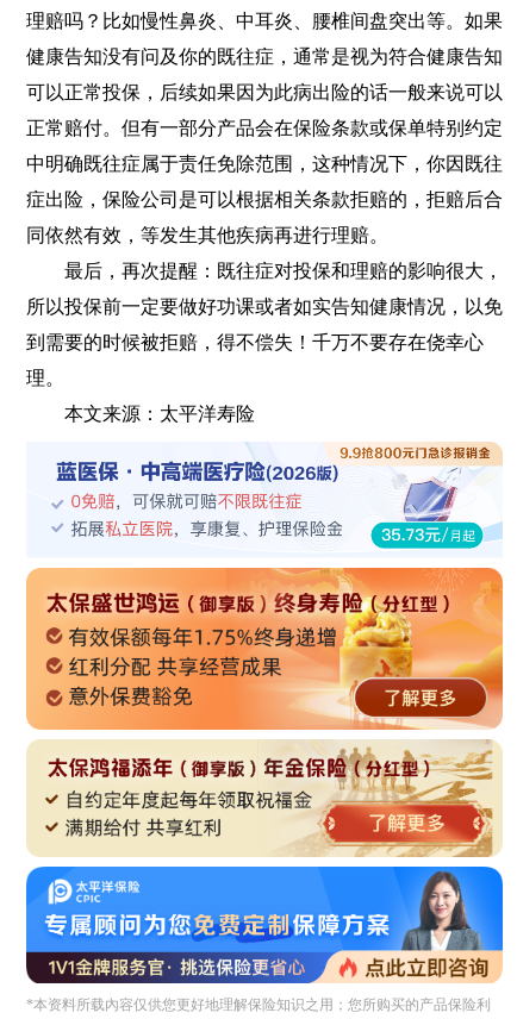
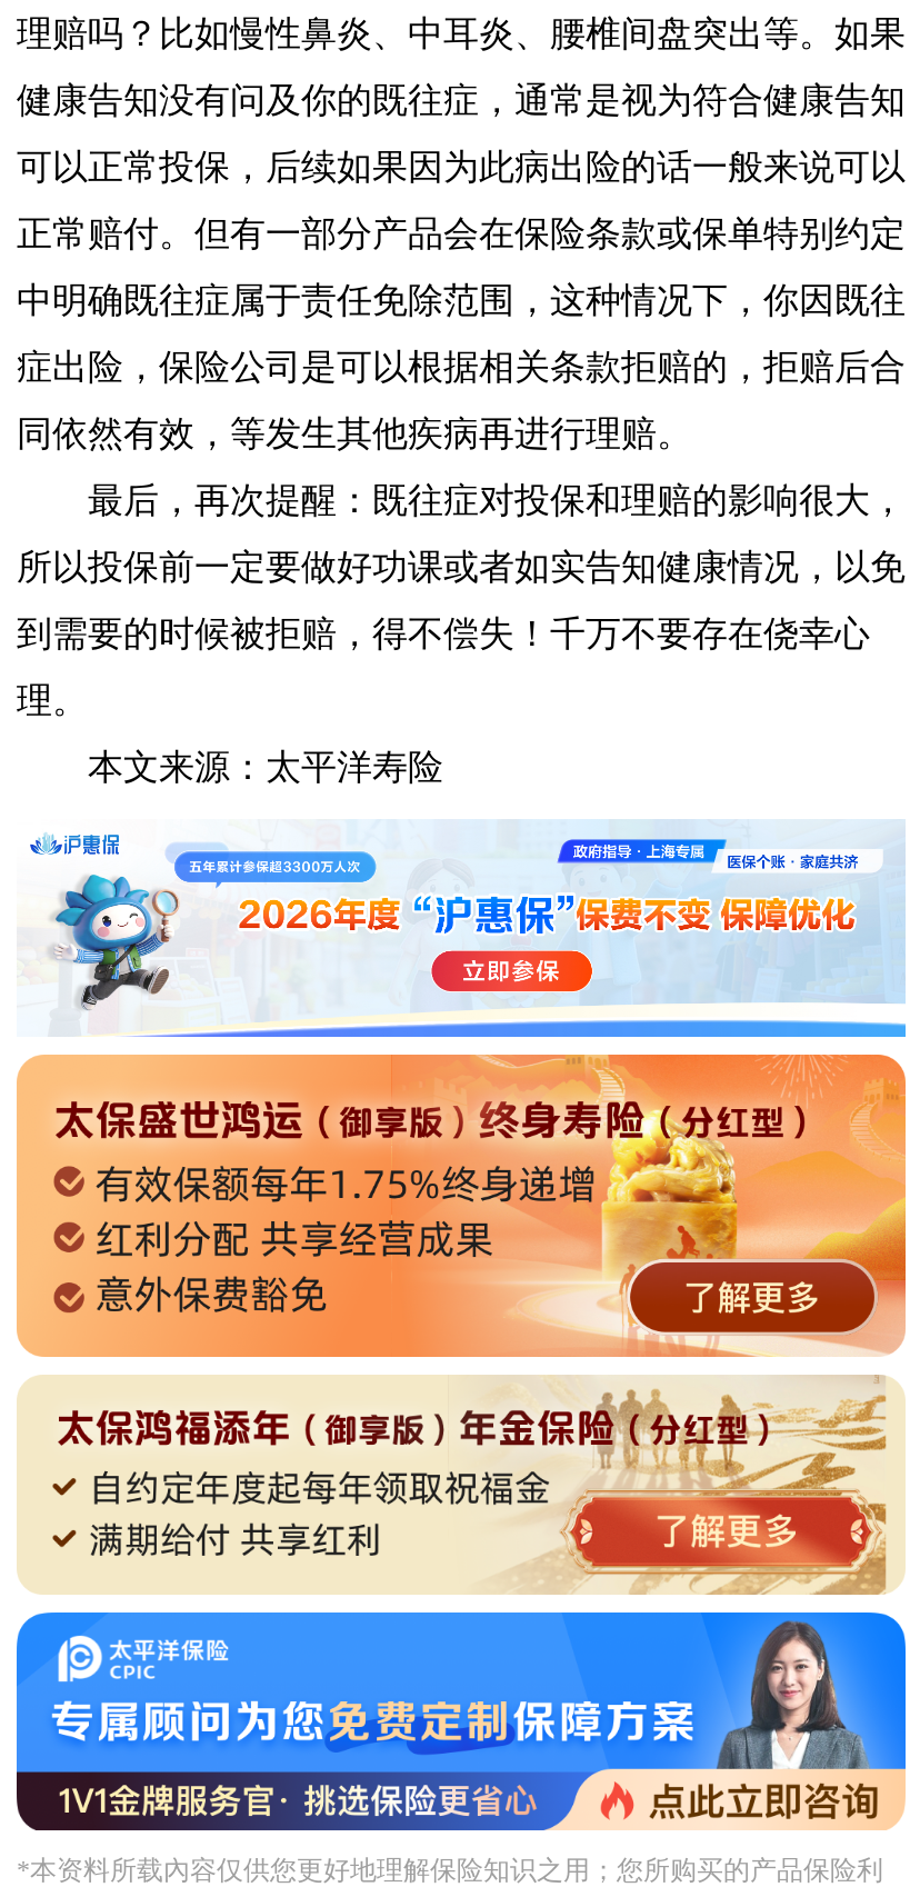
- [image]
+ [image]
